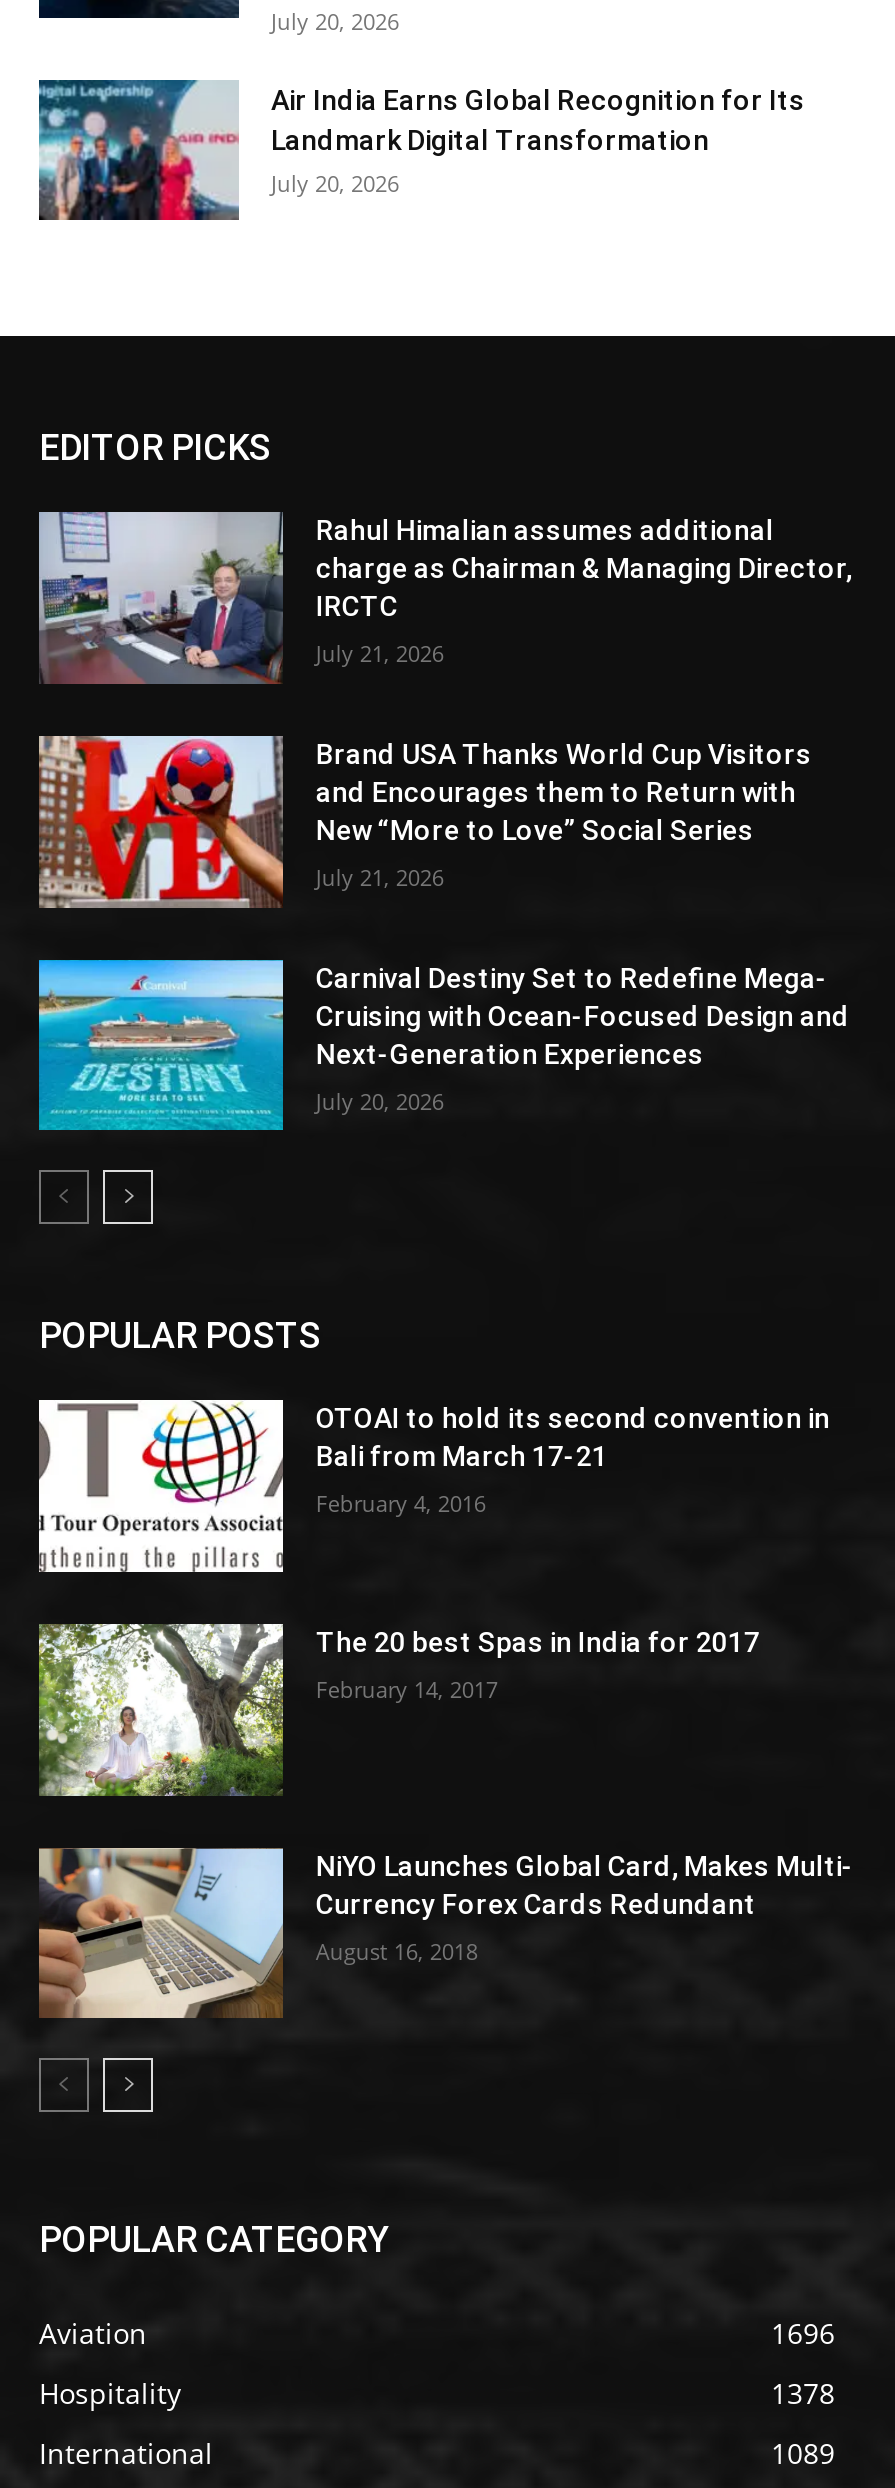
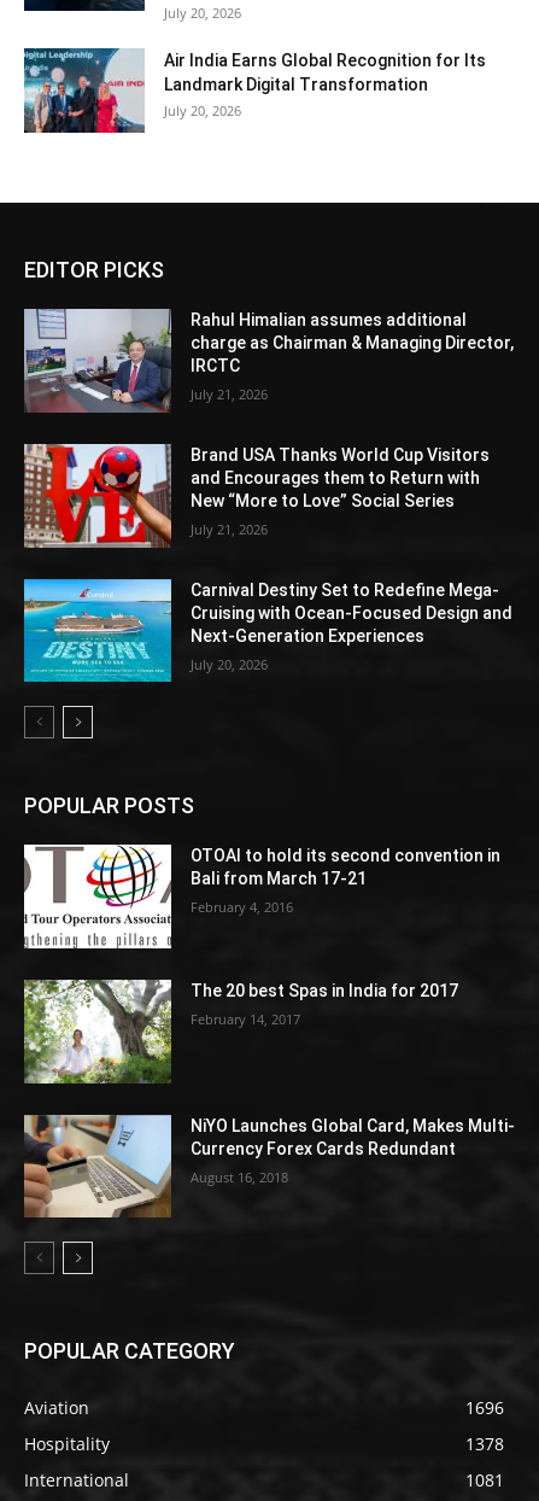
- 1089
+ 1081
